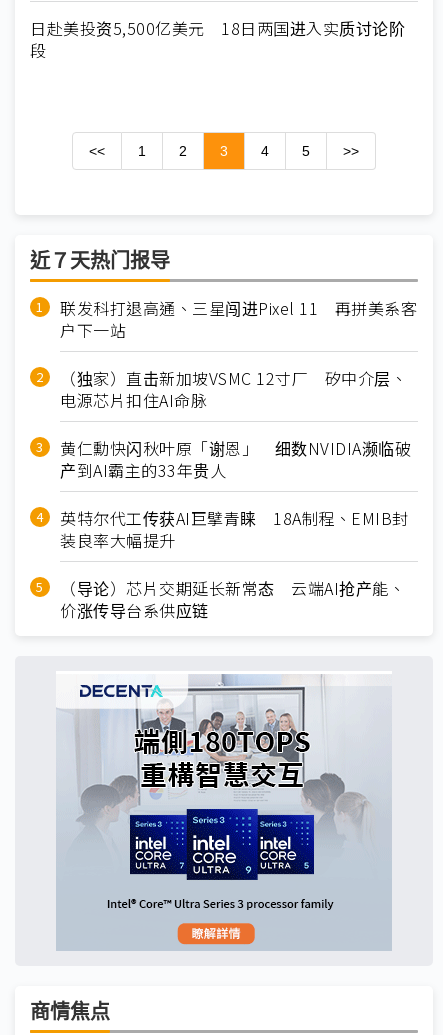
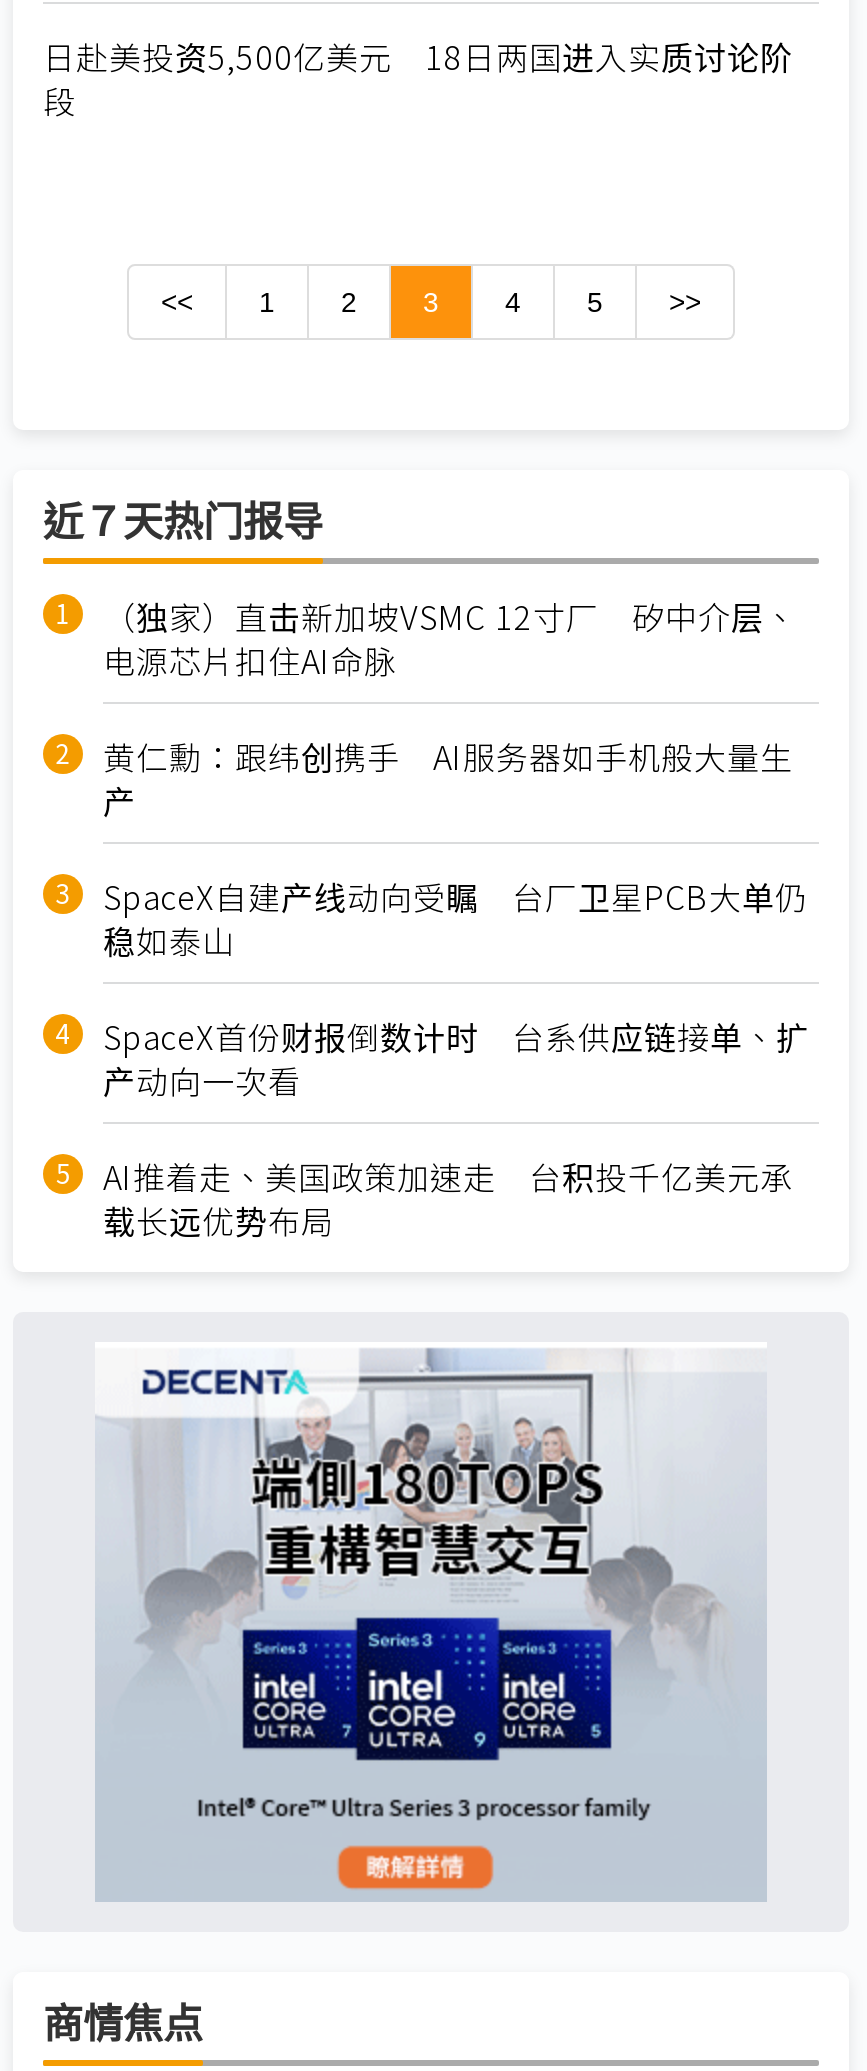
- 联发科打退高通、三星闯进Pixel 11 再拼美系客
- 户下一站

moved up: （独家）直击新加坡VSMC 12寸厂 矽中介层、 | 电源芯片扣住AI命脉

- 黄仁勳快闪秋叶原「谢恩」 细数NVIDIA濒临破
- 产到AI霸主的33年贵人
- 英特尔代工传获AI巨擘青睐 18A制程、EMIB封
- 装良率大幅提升
- （导论）芯片交期延长新常态 云端AI抢产能、
- 价涨传导台系供应链
+ 黄仁勳：跟纬创携手 AI服务器如手机般大量生
+ 产
+ SpaceX自建产线动向受瞩 台厂卫星PCB大单仍
+ 稳如泰山
+ SpaceX首份财报倒数计时 台系供应链接单、扩
+ 产动向一次看
+ AI推着走、美国政策加速走 台积投千亿美元承
+ 载长远优势布局
